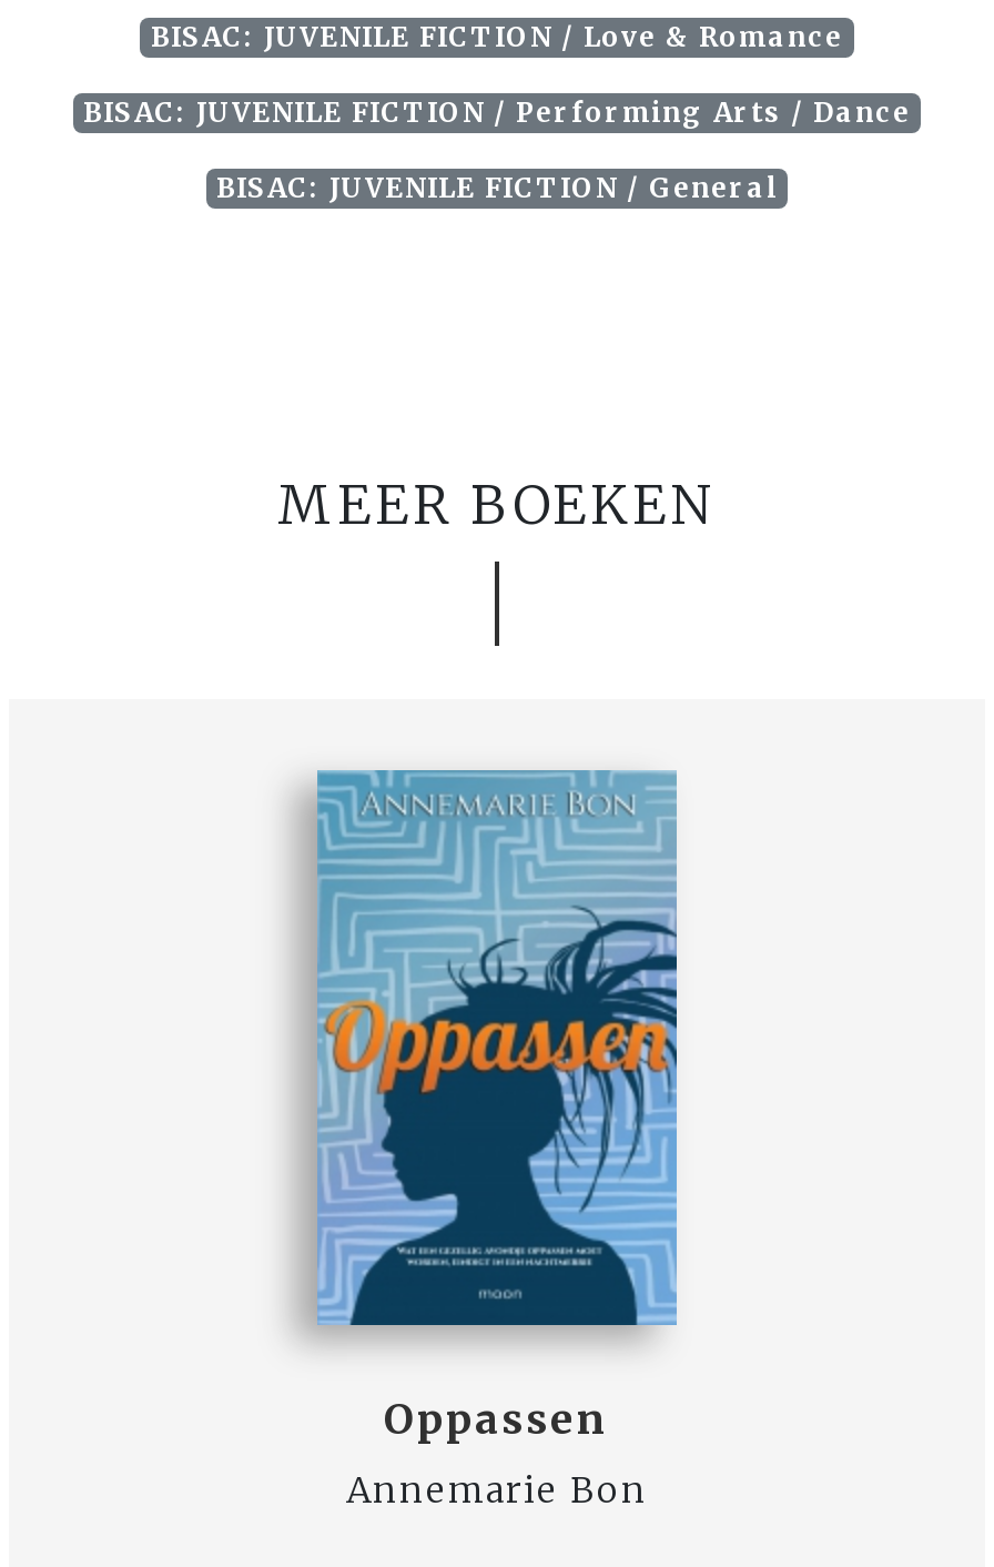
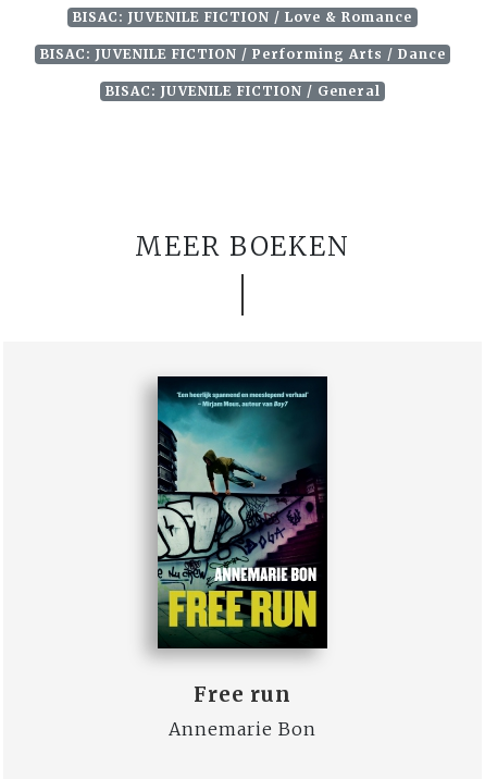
- [image]
- Oppassen
+ [image]
+ Free run
